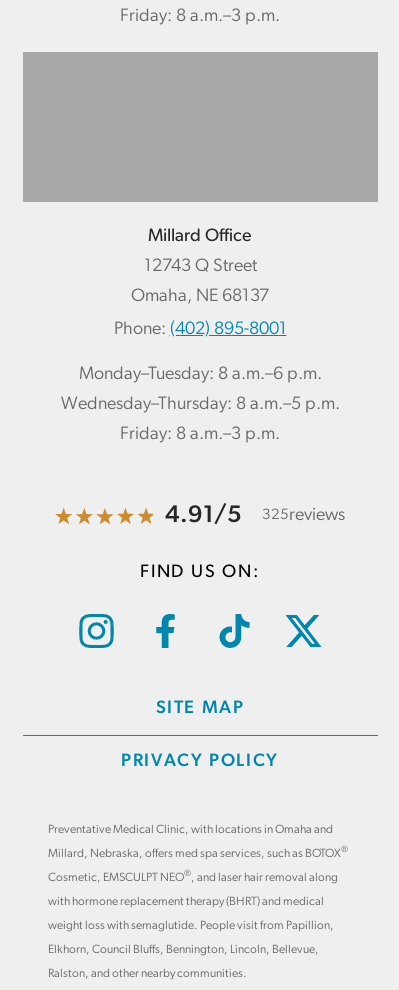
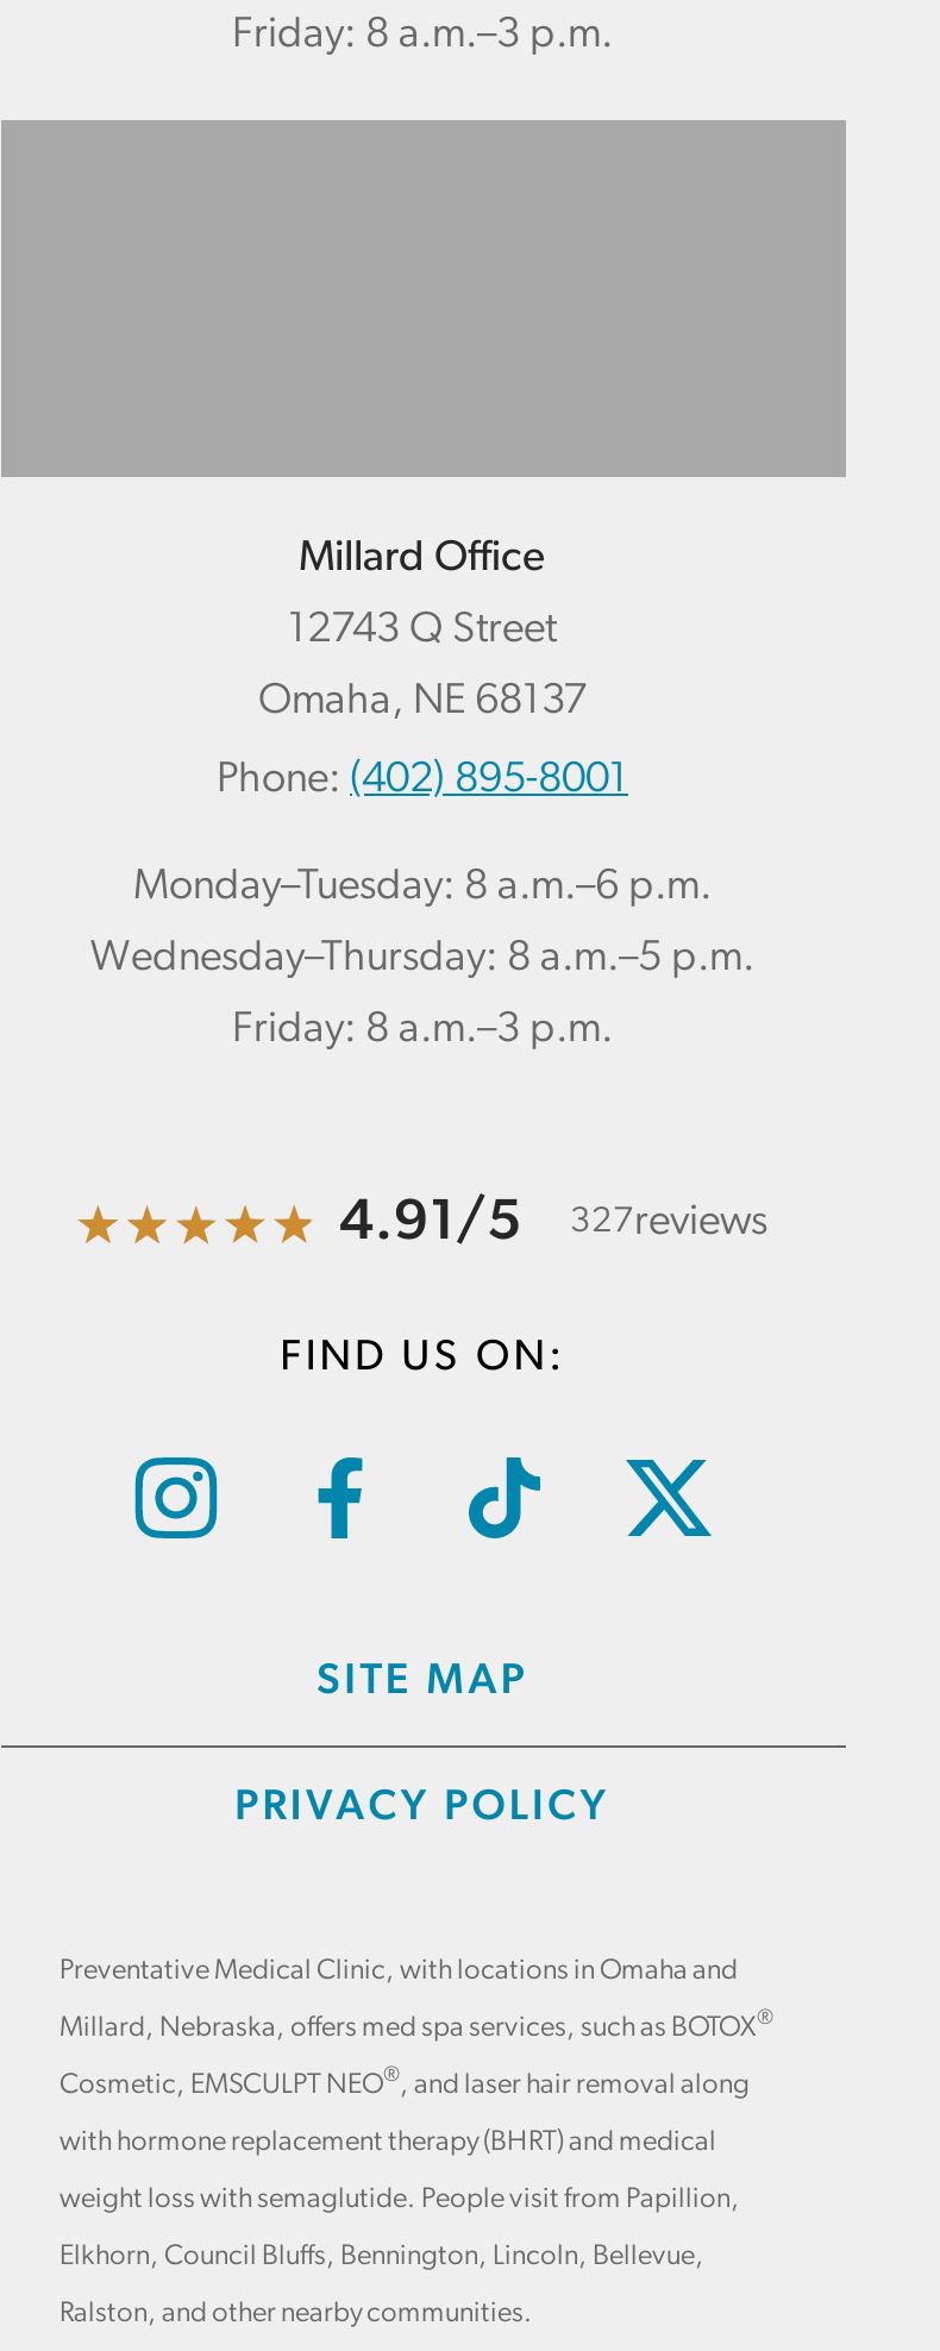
- 4.91 /5 325reviews
+ 4.91 /5 327reviews
